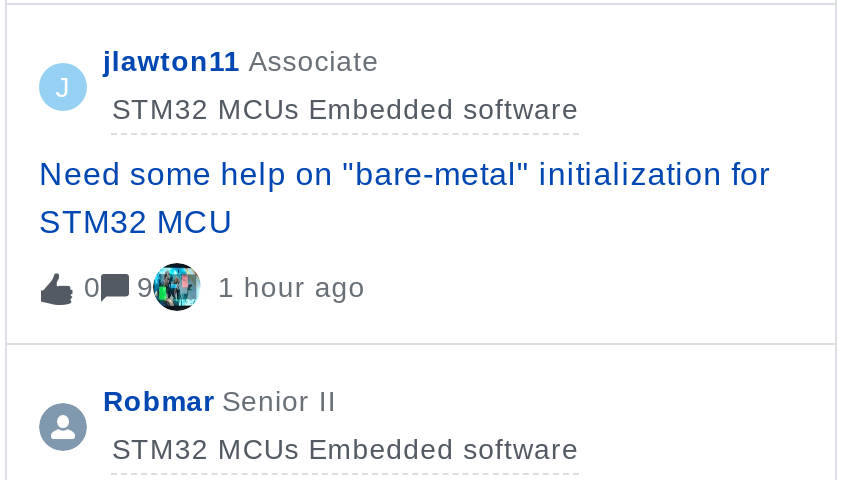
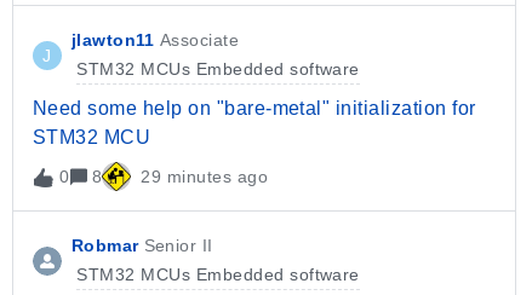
- 9
+ 8

- 1 hour ago
+ 29 minutes ago
